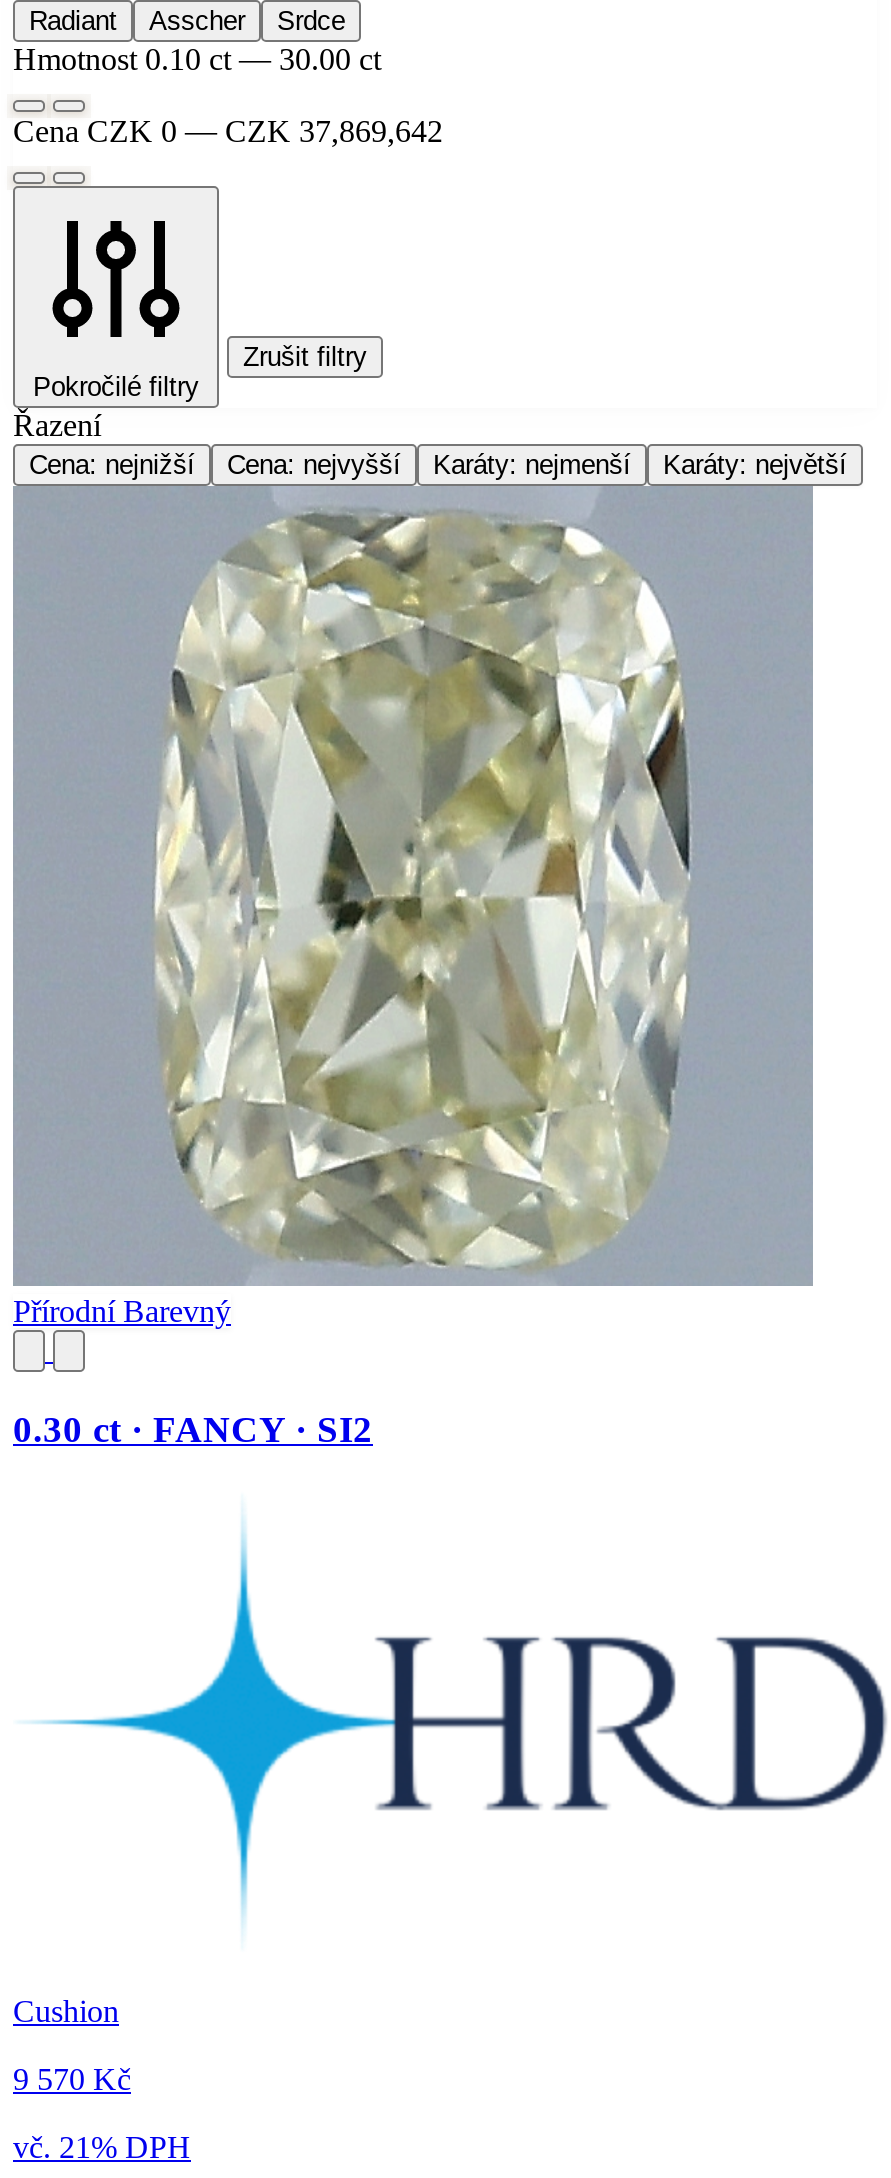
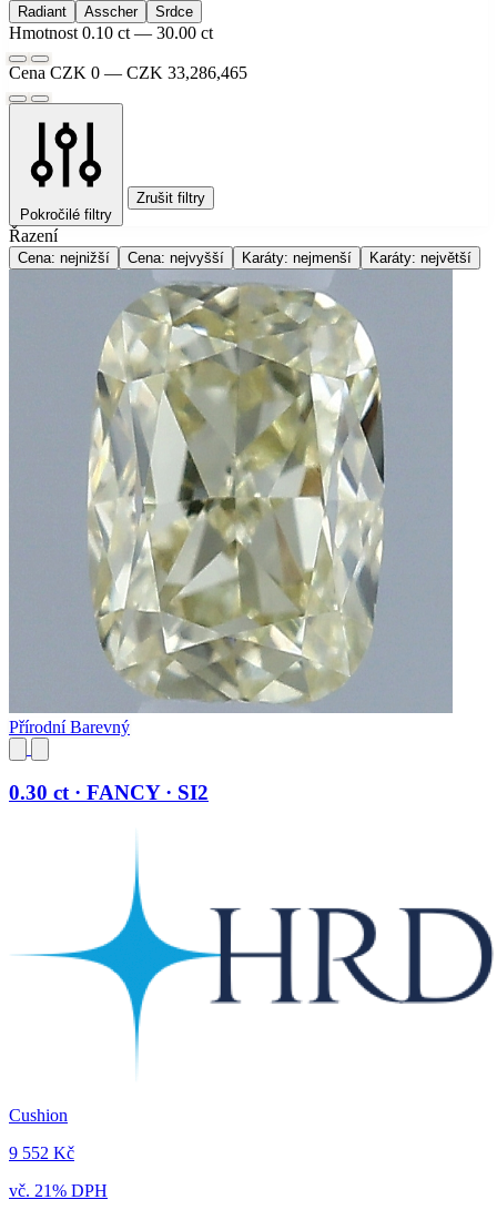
- Cena CZK 0 — CZK 37,869,642
+ Cena CZK 0 — CZK 33,286,465

- 9 570 Kč
+ 9 552 Kč
